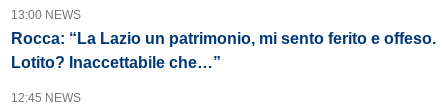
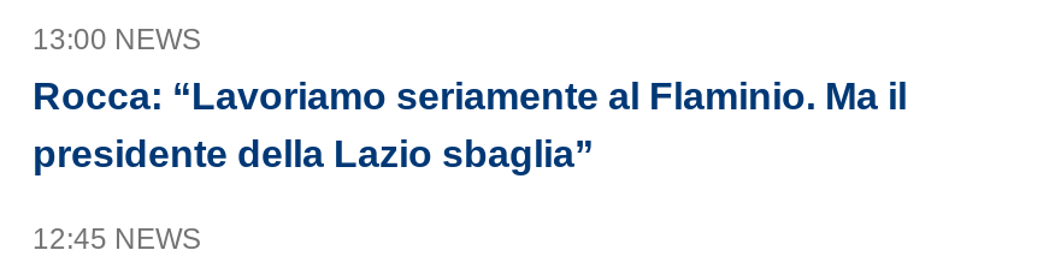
- Rocca: “La Lazio un patrimonio, mi sento ferito e offeso.
- Lotito? Inaccettabile che…”
+ Rocca: “Lavoriamo seriamente al Flaminio. Ma il
+ presidente della Lazio sbaglia”
